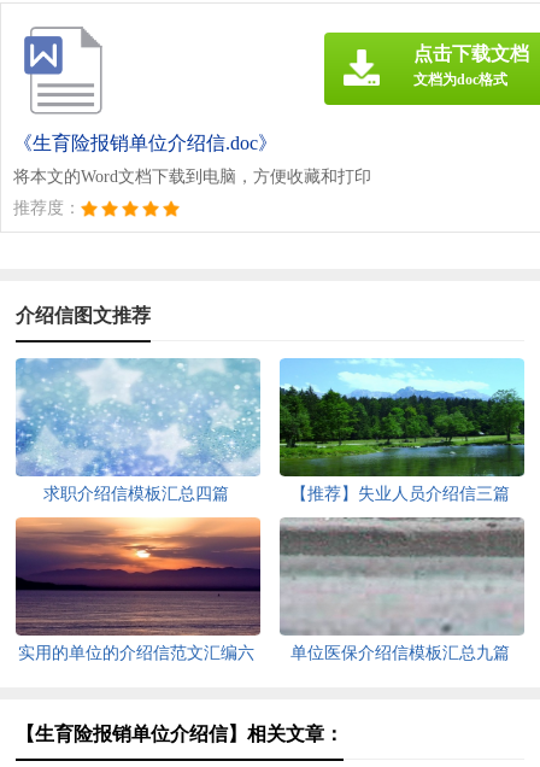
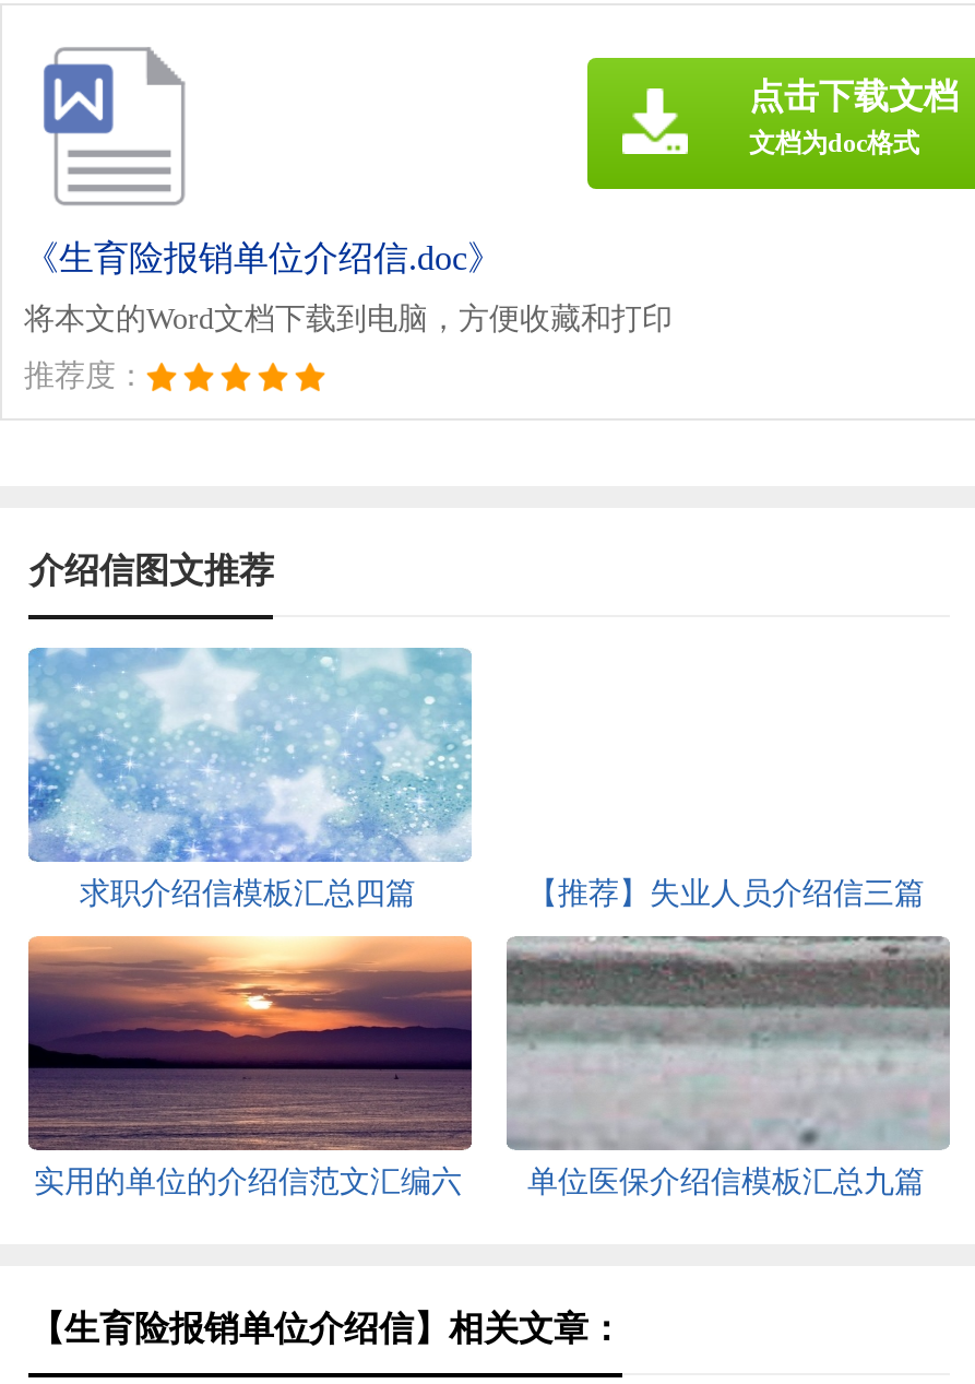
- [image]
